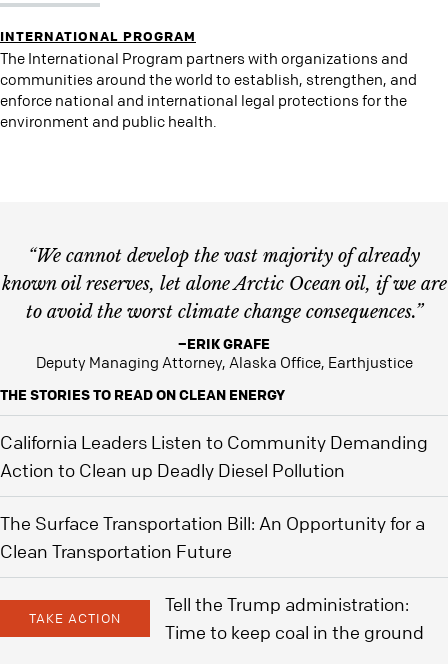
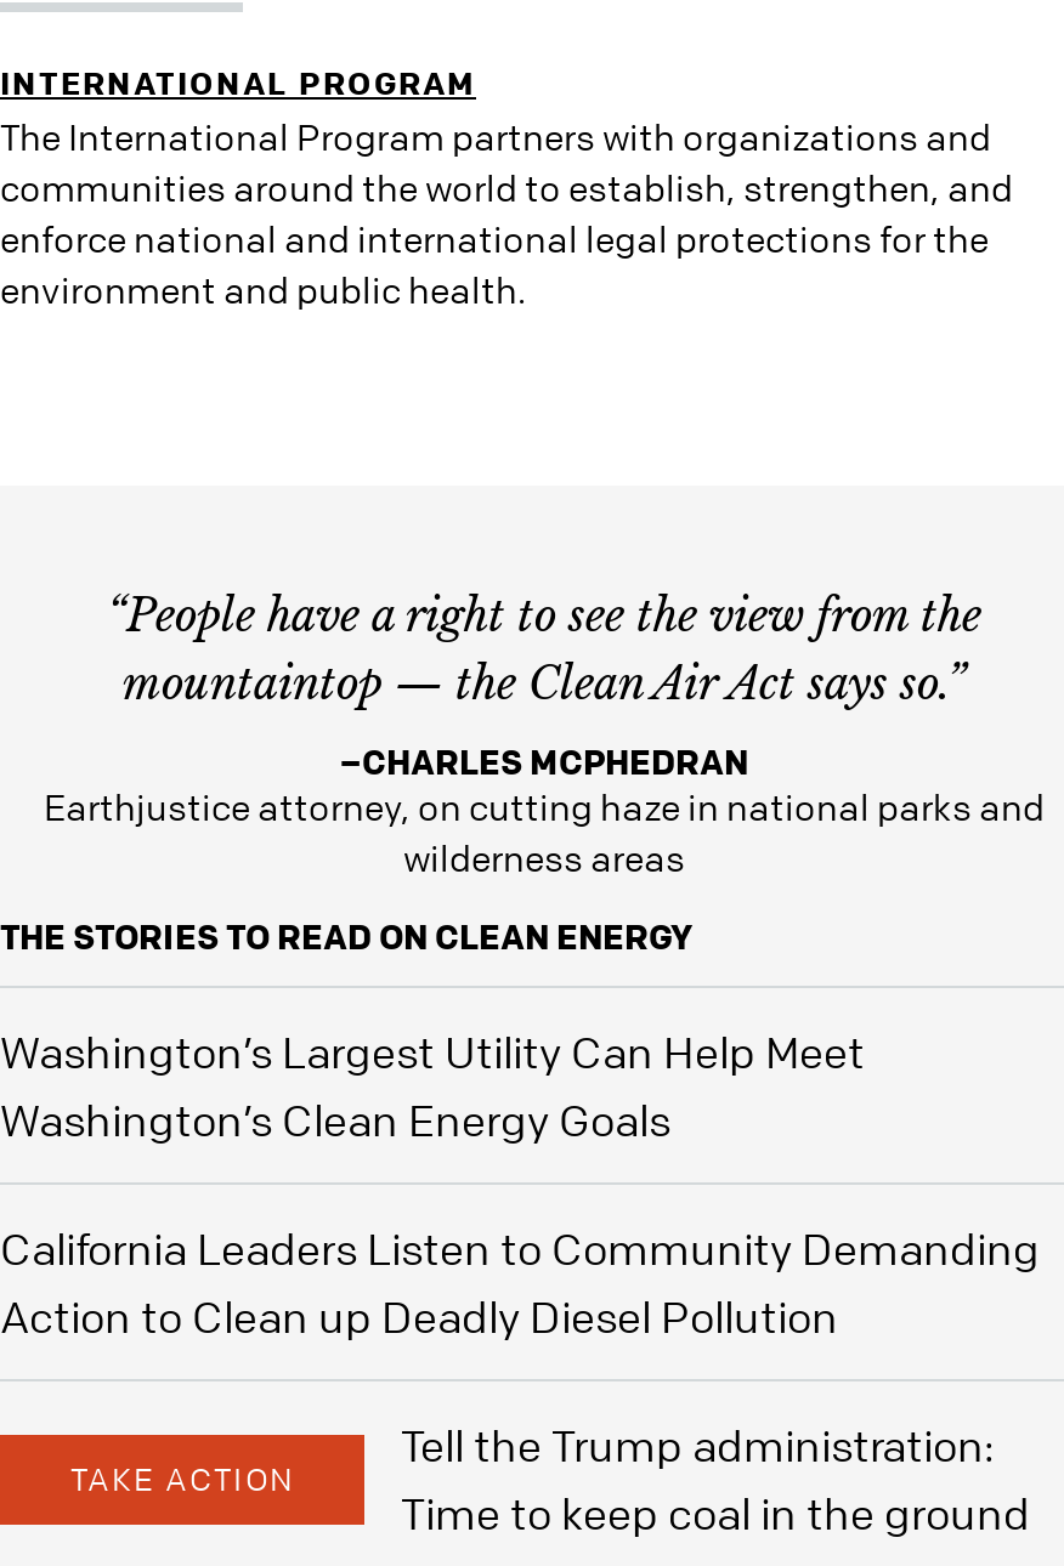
- “We cannot develop the vast majority of already
- known oil reserves, let alone Arctic Ocean oil, if we are
- to avoid the worst climate change consequences.”
+ “People have a right to see the view from the
+ mountaintop — the Clean Air Act says so.”

- –ERIK GRAFE
- Deputy Managing Attorney, Alaska Office, Earthjustice
+ –CHARLES MCPHEDRAN
+ Earthjustice attorney, on cutting haze in national parks and
+ wilderness areas

+ Washington’s Largest Utility Can Help Meet
+ Washington’s Clean Energy Goals

moved down: California Leaders Listen to Community Demanding | Action to Clean up Deadly Diesel Pollution

- The Surface Transportation Bill: An Opportunity for a
- Clean Transportation Future
